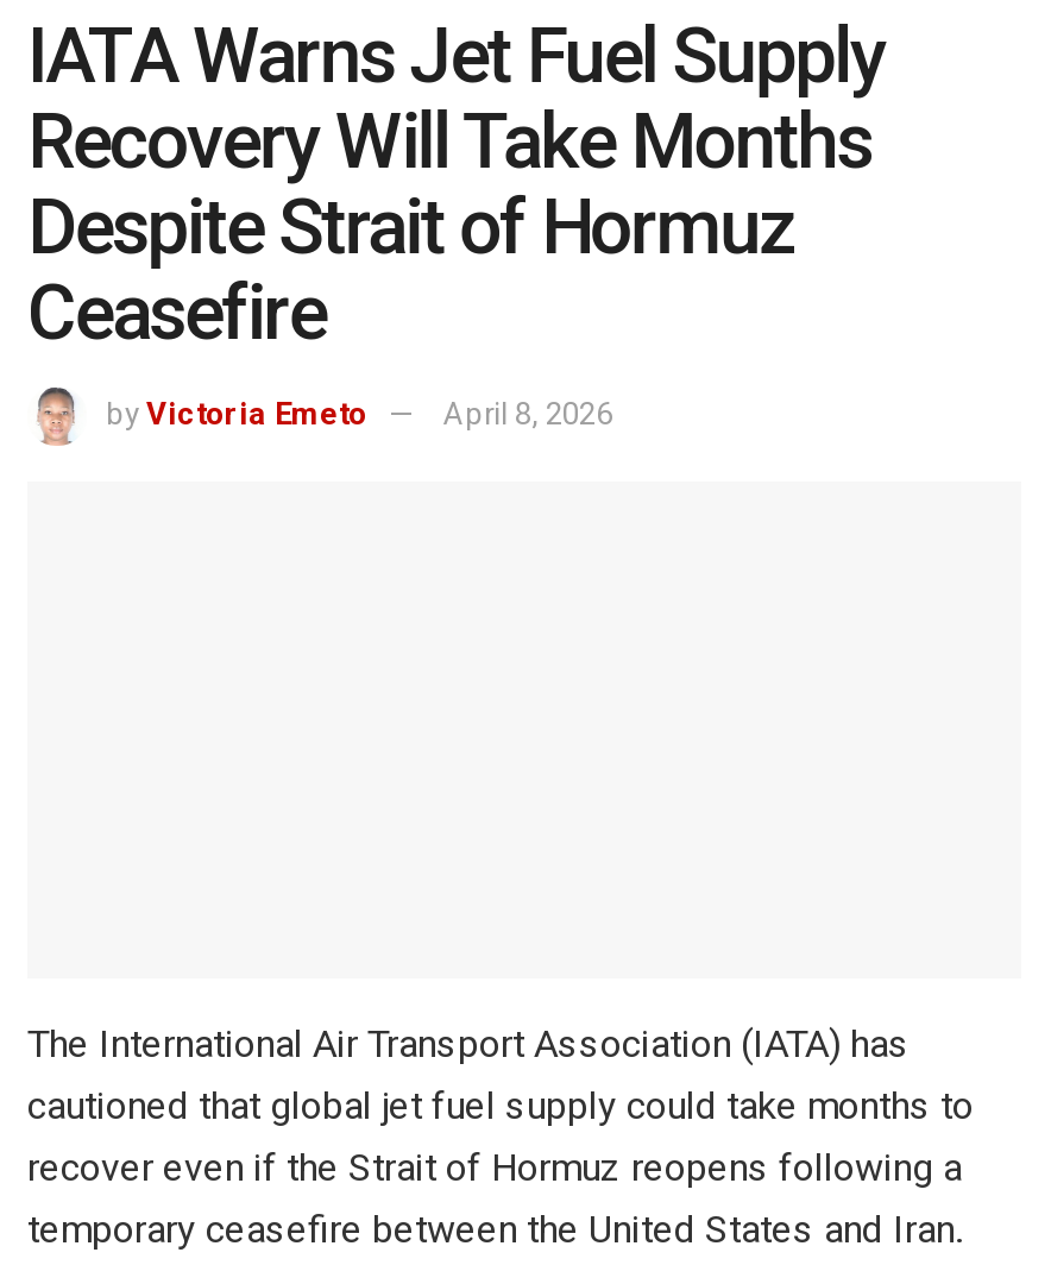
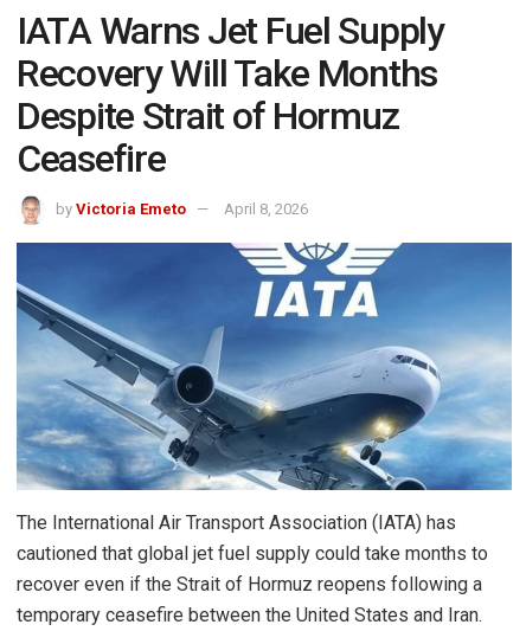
+ [image]
